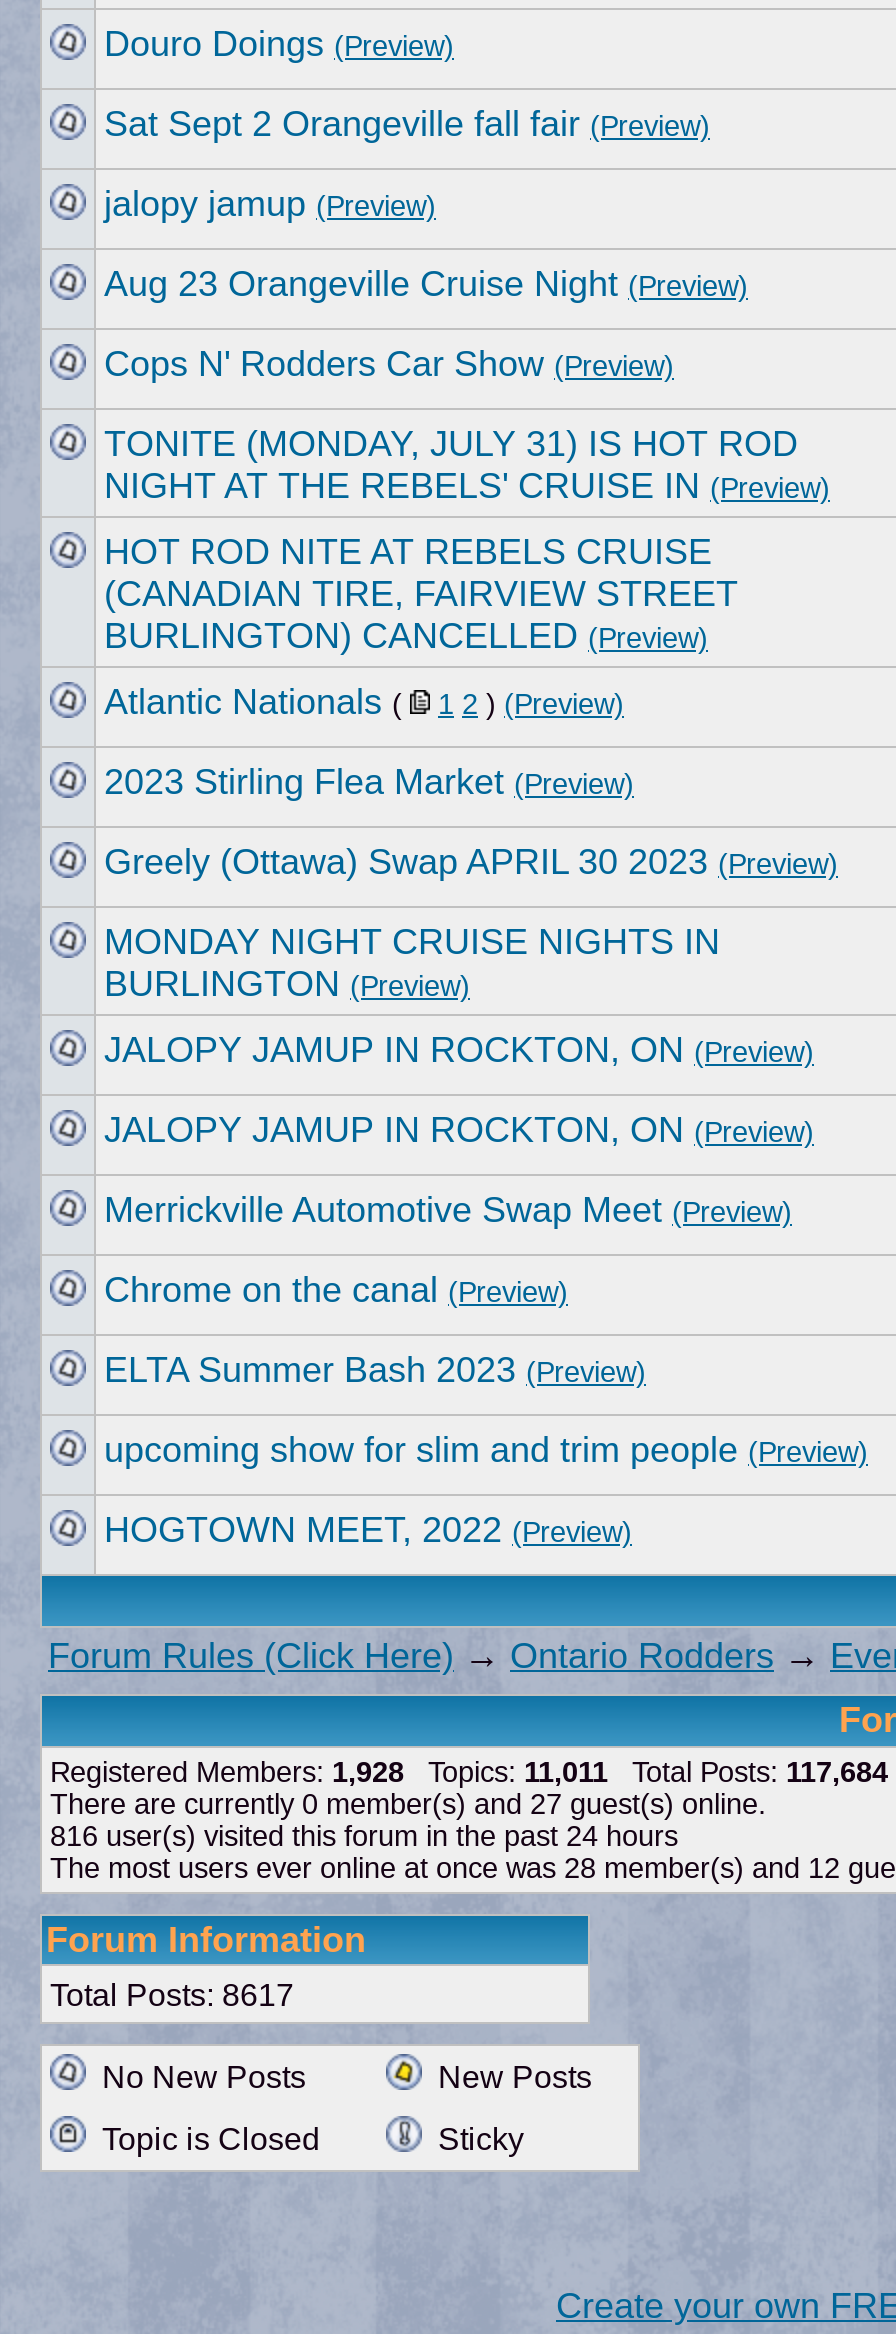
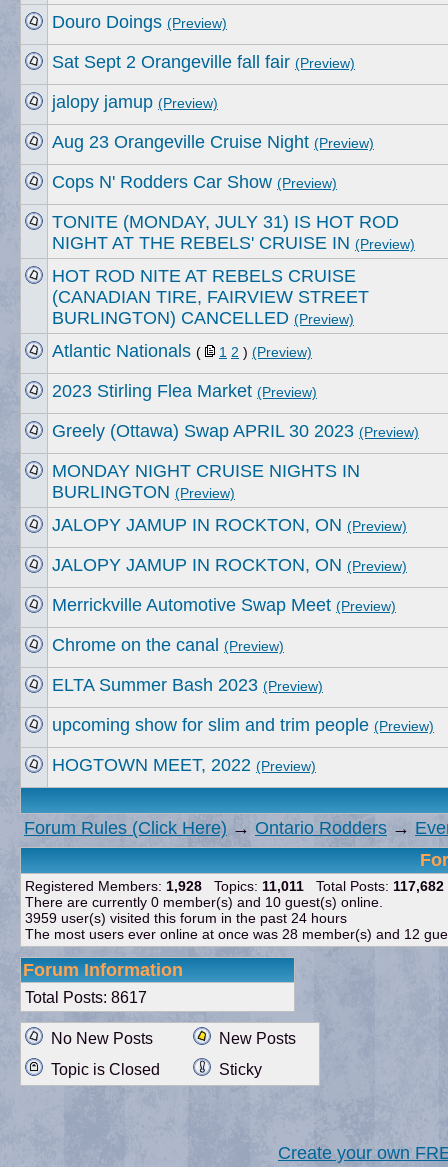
- Registered Members: 1,928 Topics: 11,011 Total Posts: 117,684
+ Registered Members: 1,928 Topics: 11,011 Total Posts: 117,682

- There are currently 0 member(s) and 27 guest(s) online.
+ There are currently 0 member(s) and 10 guest(s) online.

- 816 user(s) visited this forum in the past 24 hours
+ 3959 user(s) visited this forum in the past 24 hours
